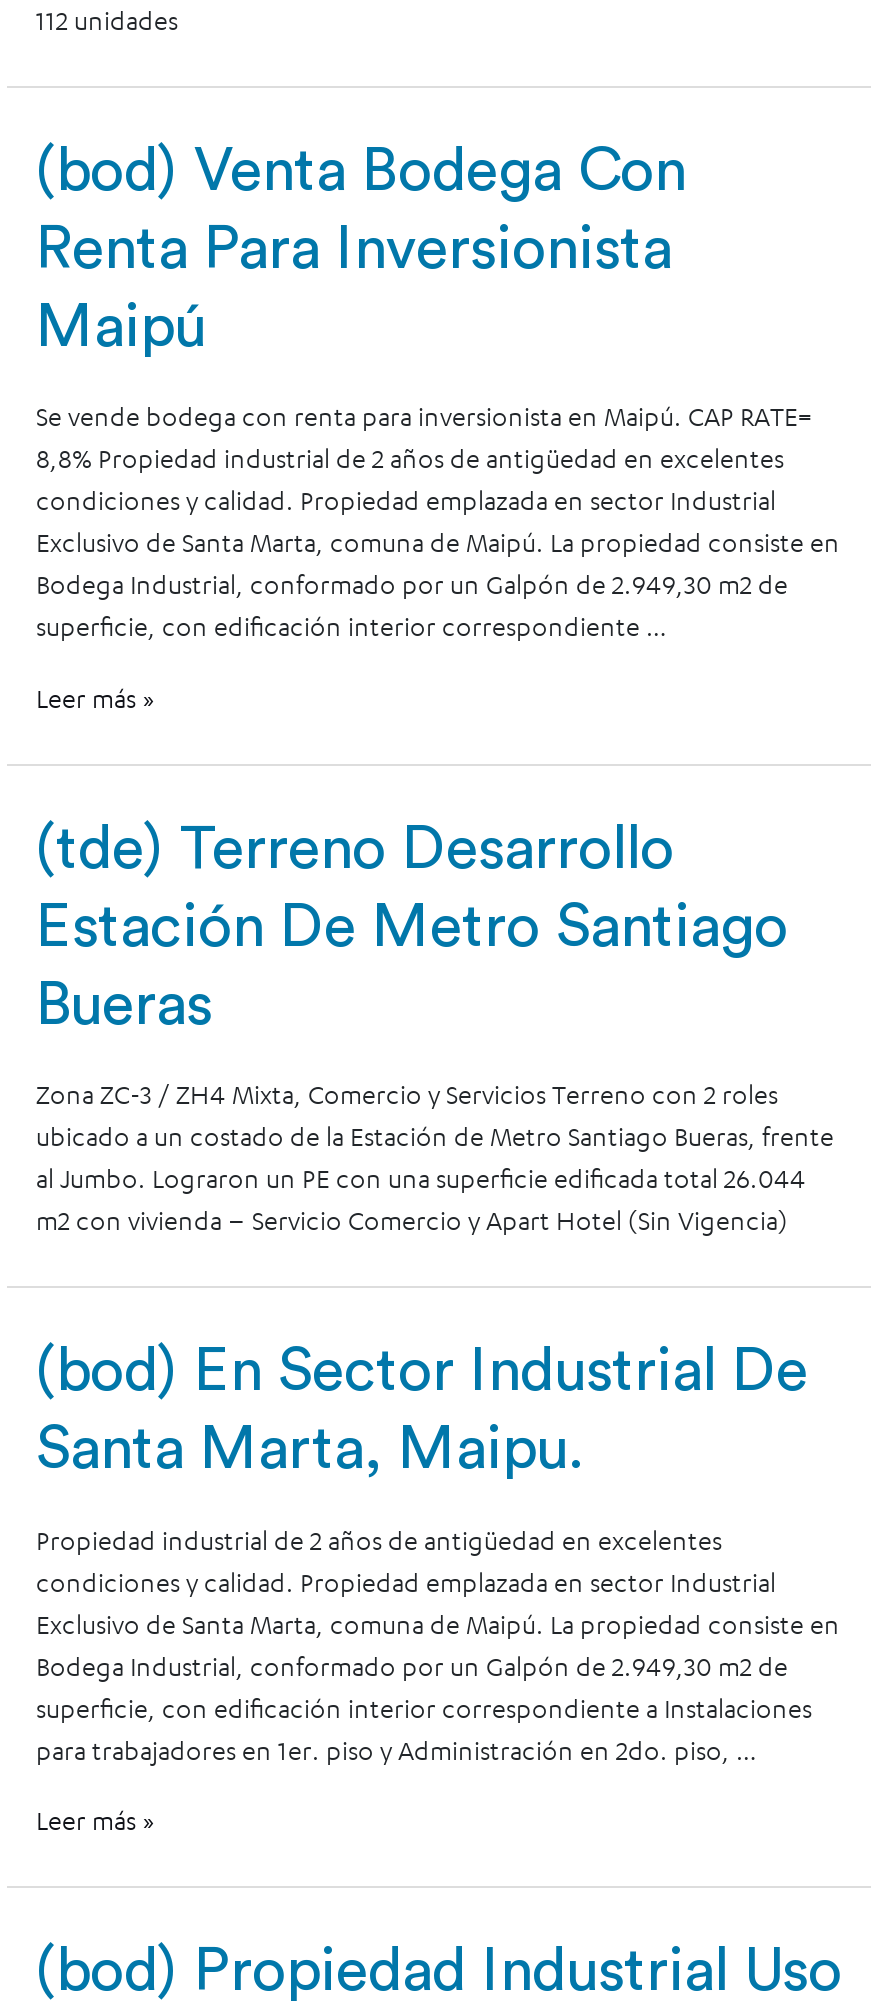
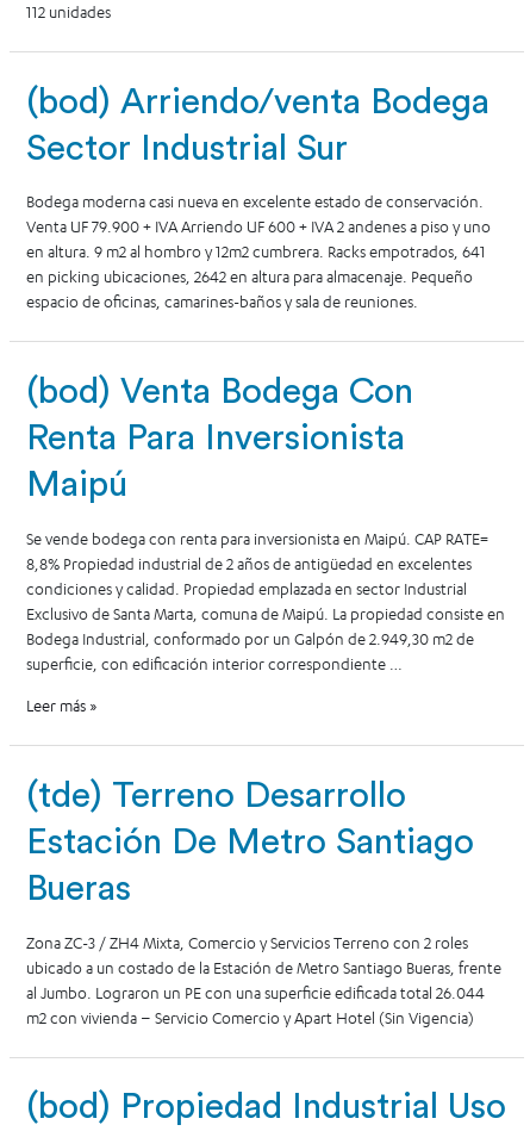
+ (bod) Arriendo/venta Bodega
+ Sector Industrial Sur
+ Bodega moderna casi nueva en excelente estado de conservación.
+ Venta UF 79.900 + IVA Arriendo UF 600 + IVA 2 andenes a piso y uno
+ en altura. 9 m2 al hombro y 12m2 cumbrera. Racks empotrados, 641
+ en picking ubicaciones, 2642 en altura para almacenaje. Pequeño
+ espacio de oficinas, camarines-baños y sala de reuniones.

moved down: (bod) Venta Bodega Con | Renta Para Inversionista | Maipú | ... | al Jumbo. Lograron un PE con una superficie edificada total 26.044 | m2 con vivienda – Servicio Comercio y Apart Hotel (Sin Vigencia)

- (bod) En Sector Industrial De
- Santa Marta, Maipu.
- Propiedad industrial de 2 años de antigüedad en excelentes
- condiciones y calidad. Propiedad emplazada en sector Industrial
- Exclusivo de Santa Marta, comuna de Maipú. La propiedad consiste en
- Bodega Industrial, conformado por un Galpón de 2.949,30 m2 de
- superficie, con edificación interior correspondiente a Instalaciones
- para trabajadores en 1er. piso y Administración en 2do. piso, …
- Leer más »
